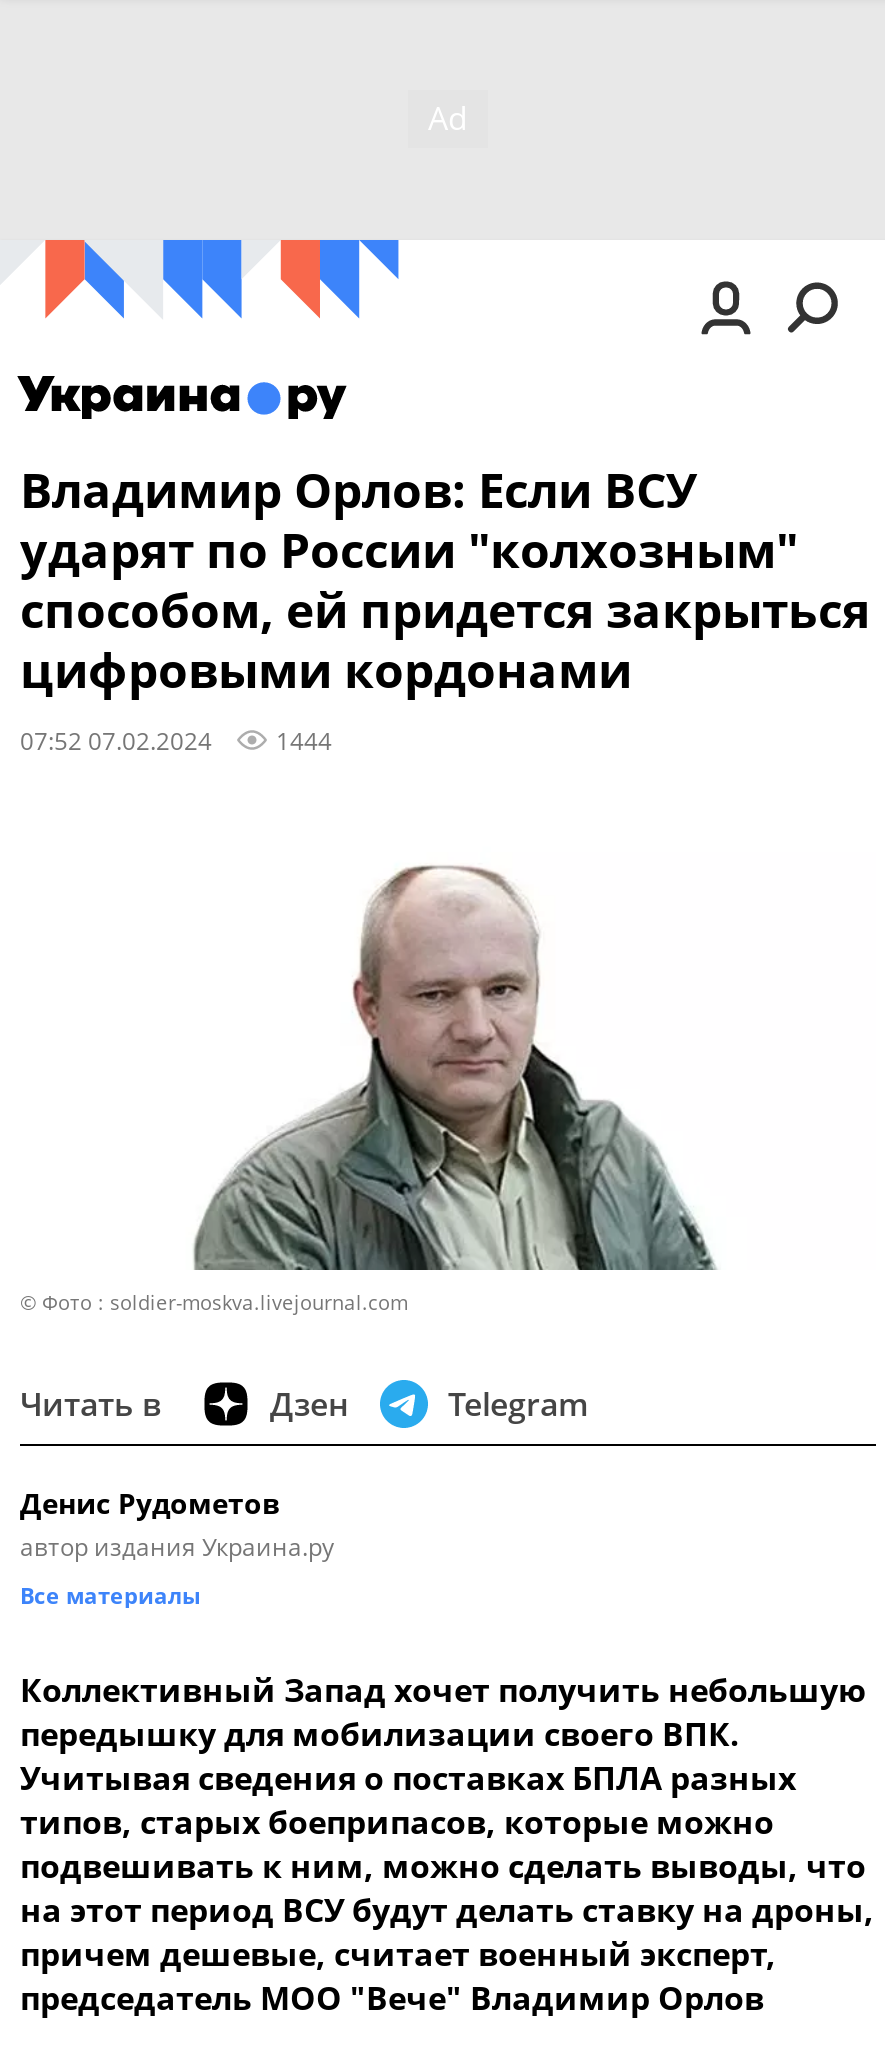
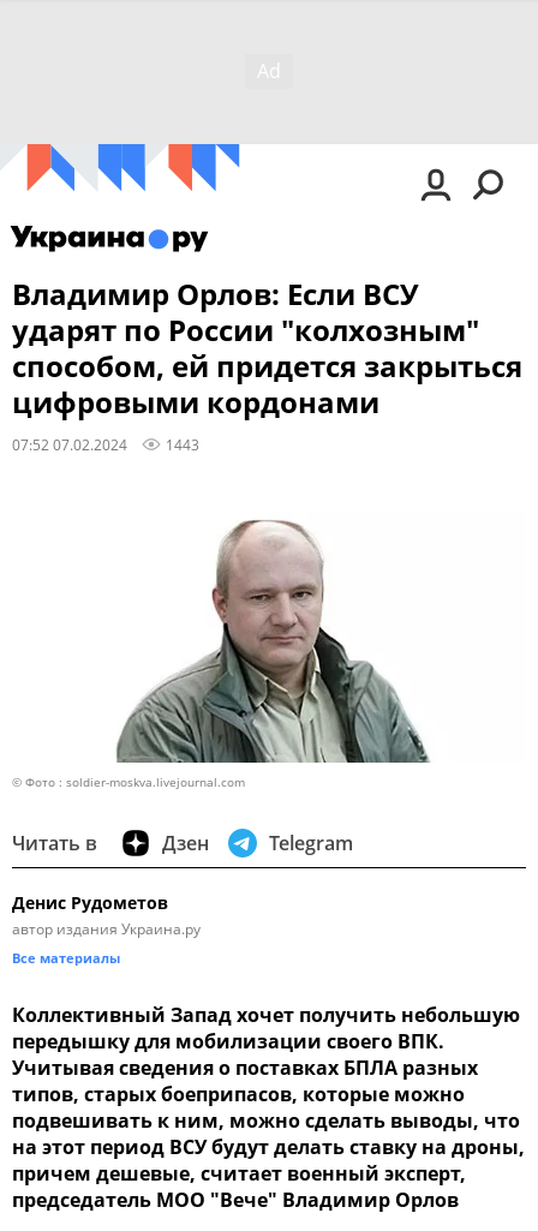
- 07:52 07.02.2024 1444
+ 07:52 07.02.2024 1443
